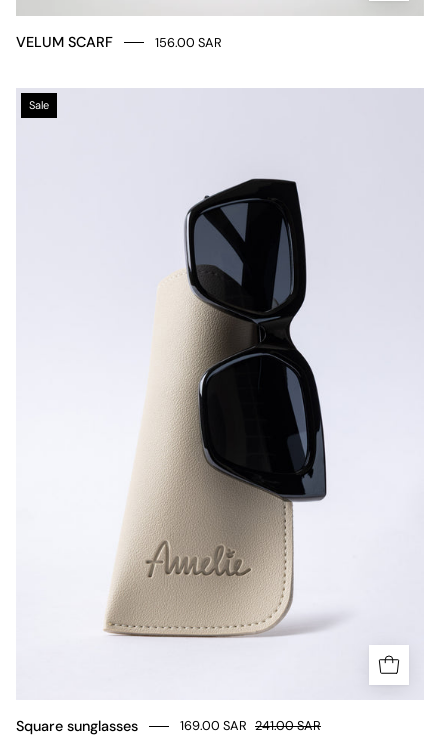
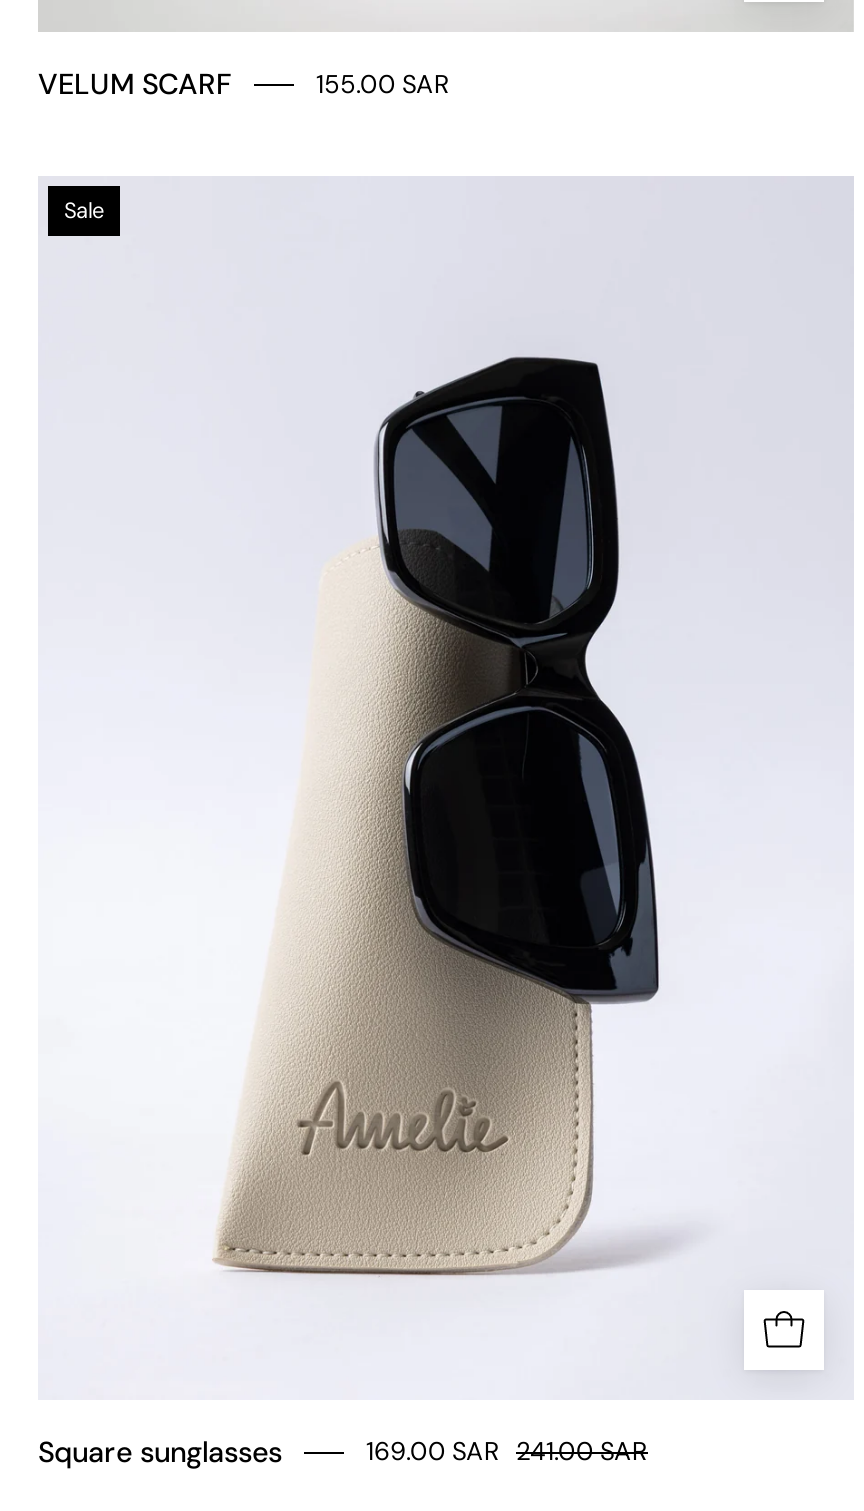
- 156.00 SAR
+ 155.00 SAR
